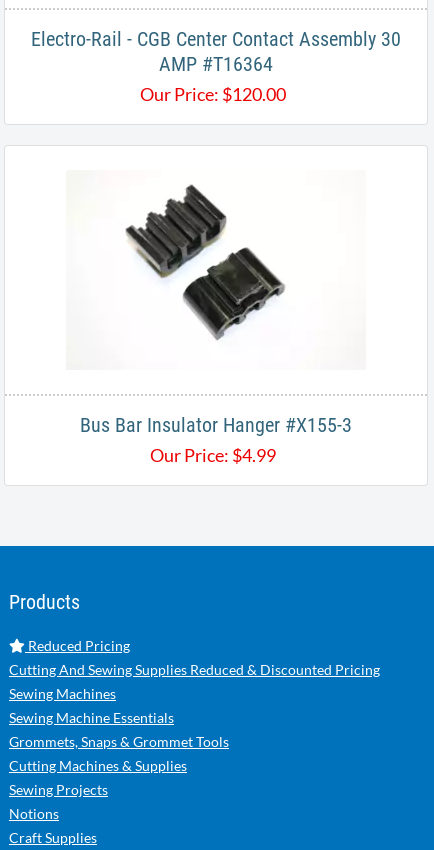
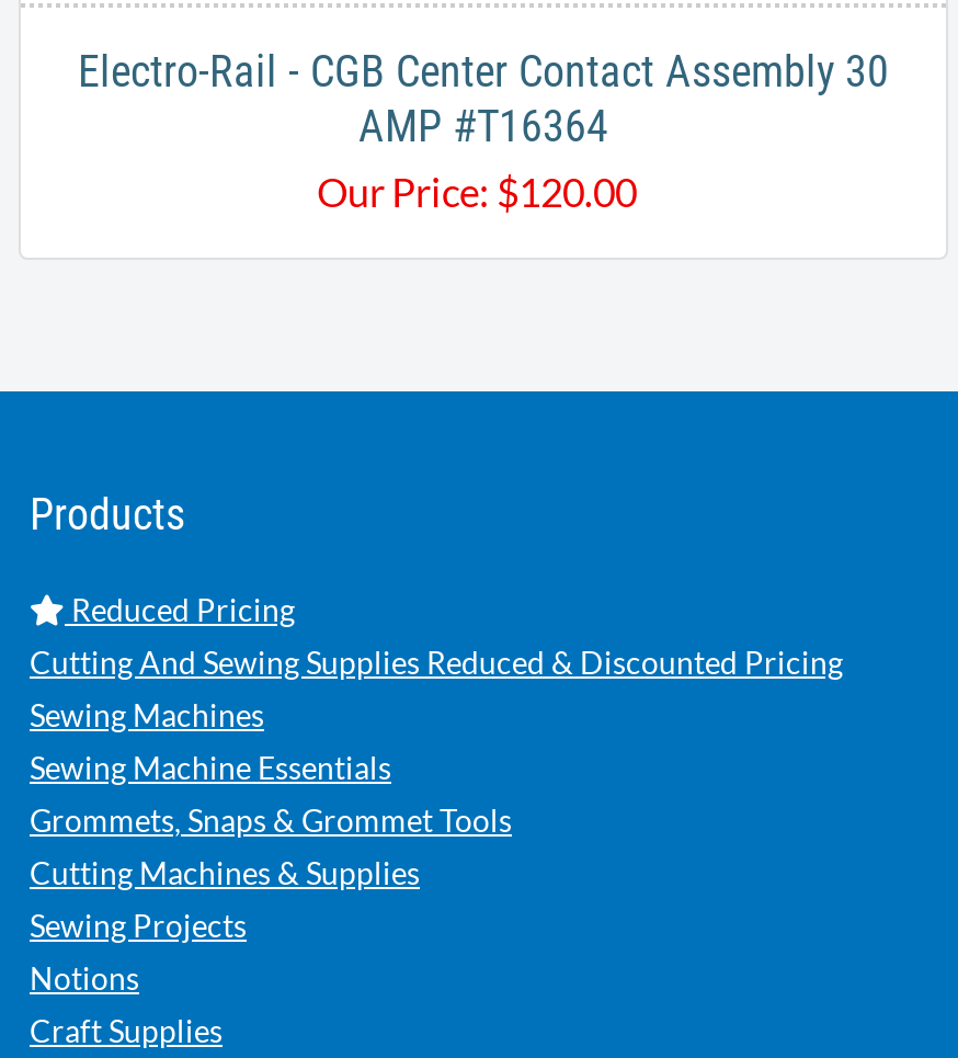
- [image]

- Bus Bar Insulator Hanger #X155-3
- Our Price: $4.99
